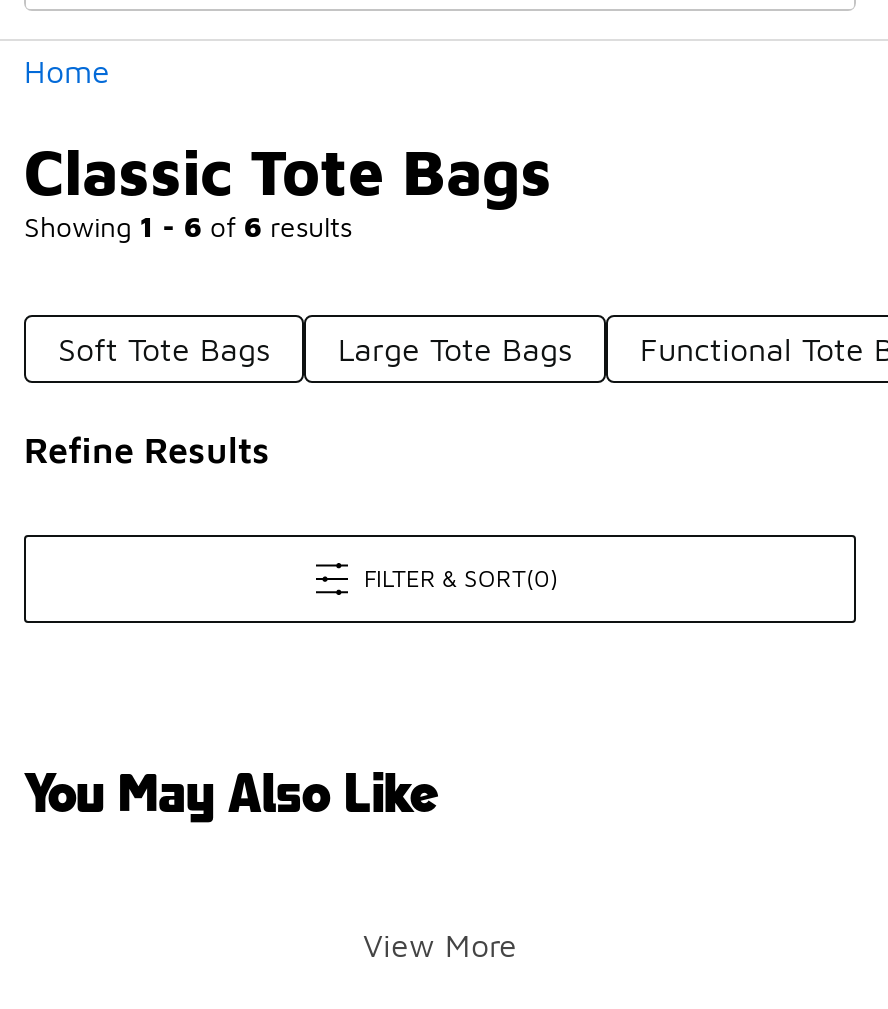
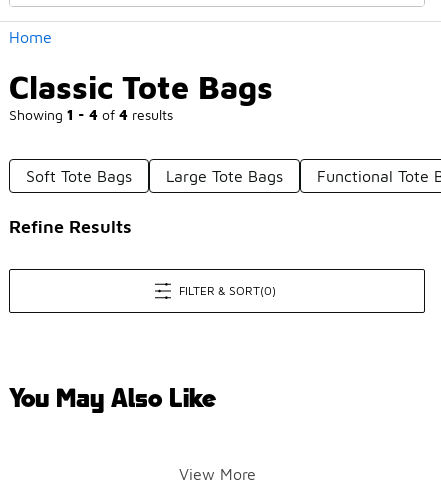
- Showing 1 - 6 of 6 results
+ Showing 1 - 4 of 4 results
